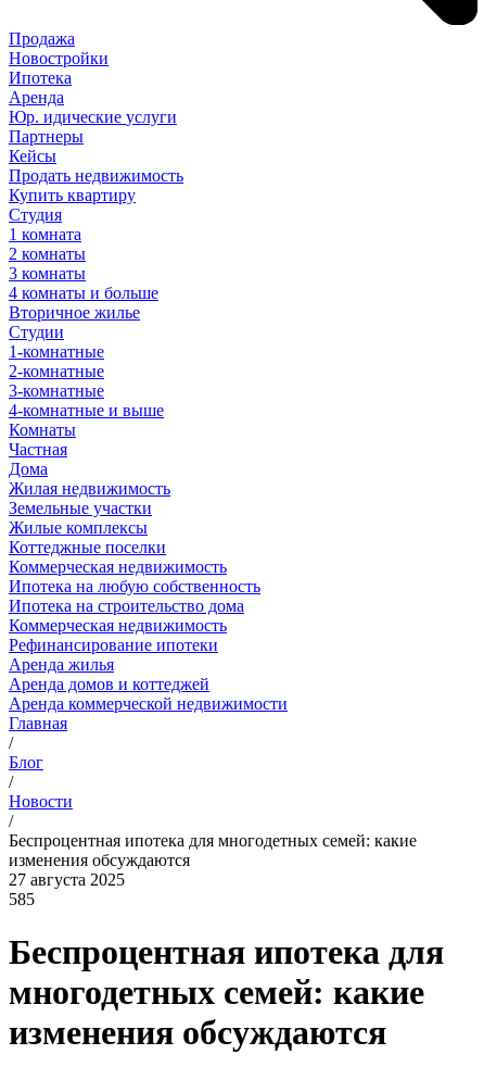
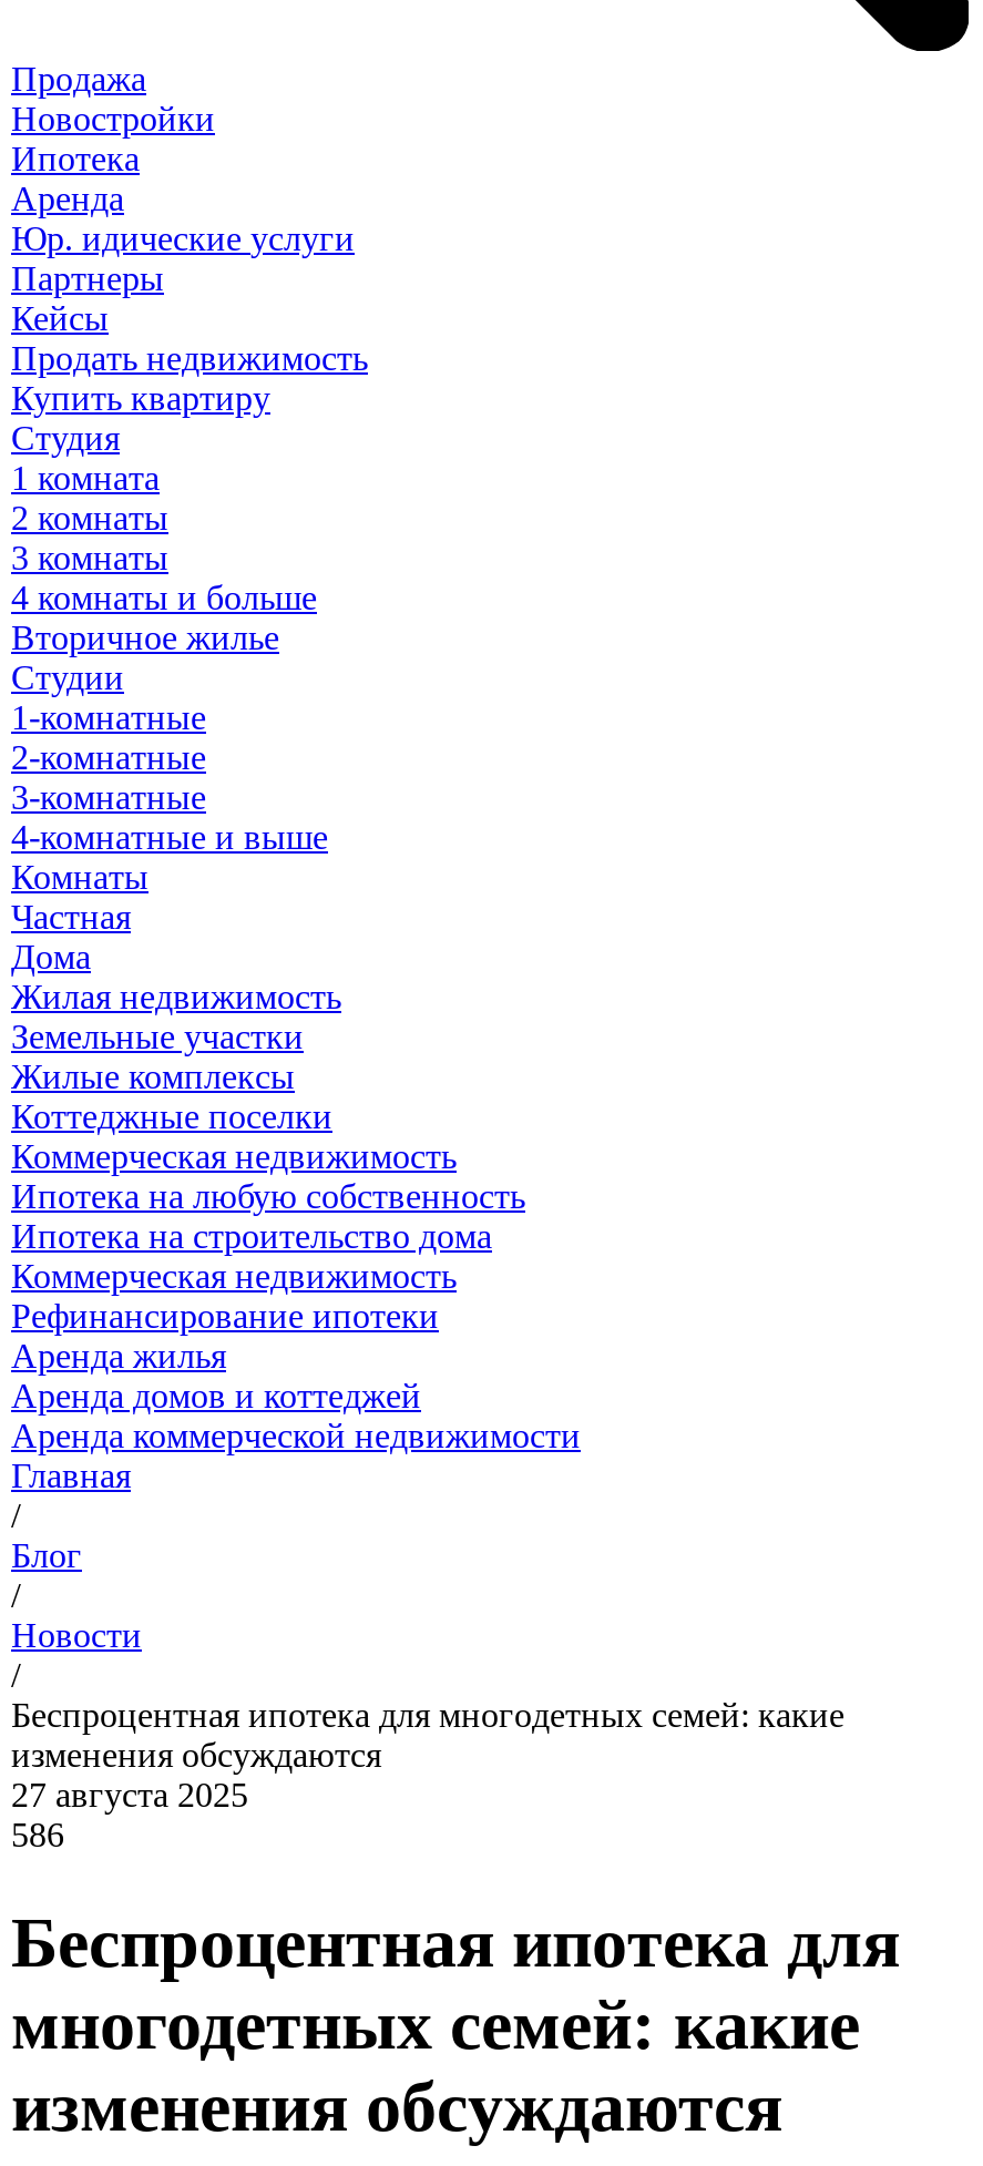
- 585
+ 586
